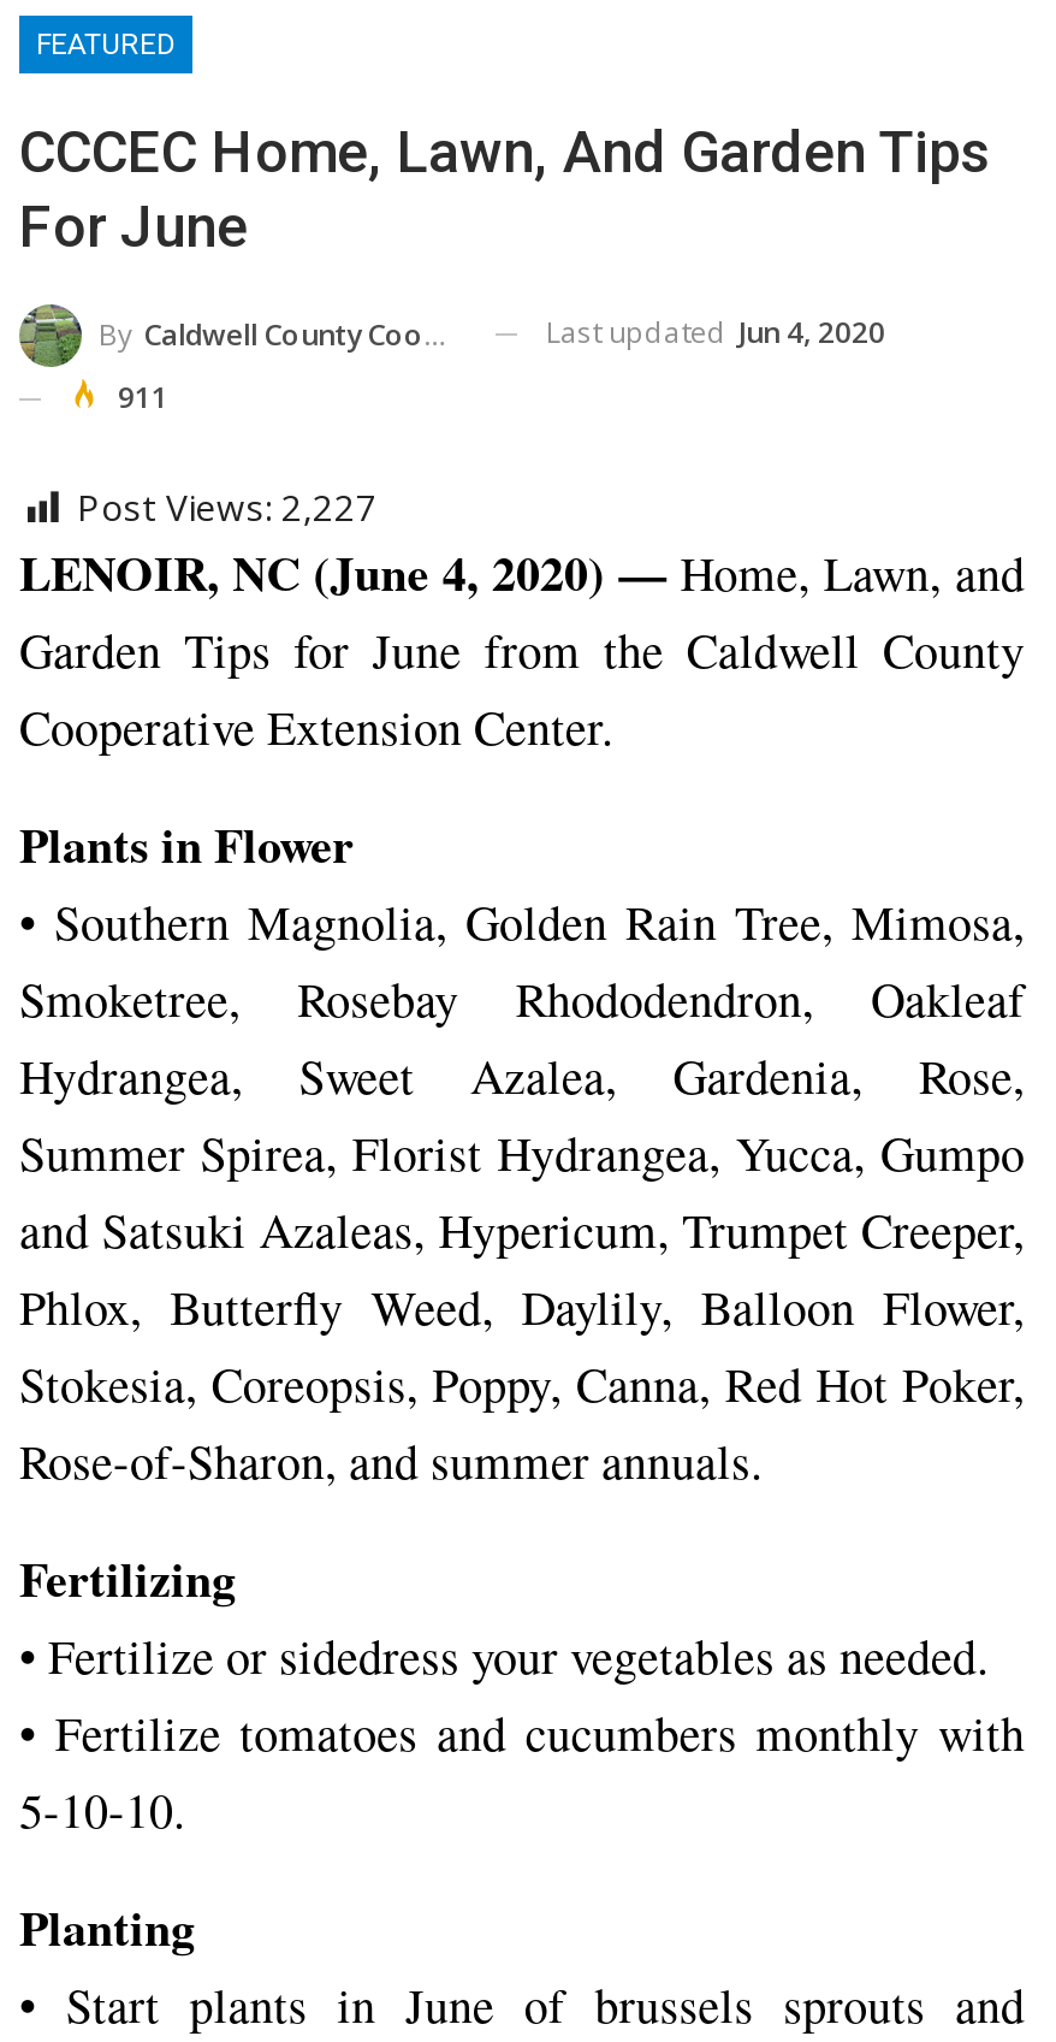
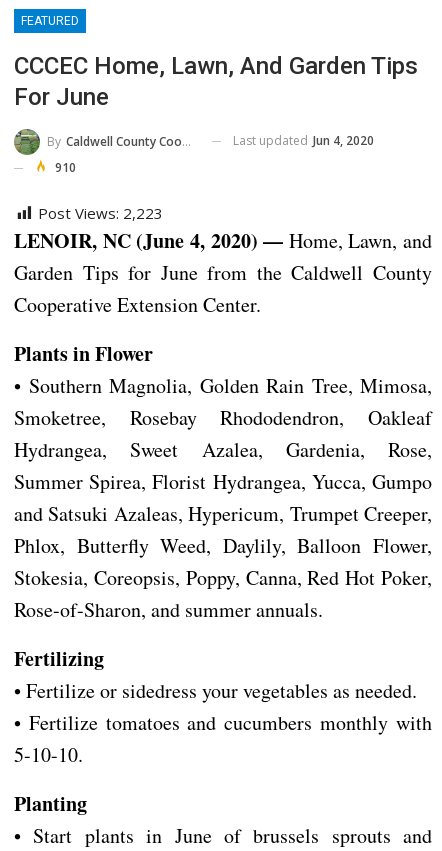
- 911
+ 910

- Post Views: 2,227
+ Post Views: 2,223
